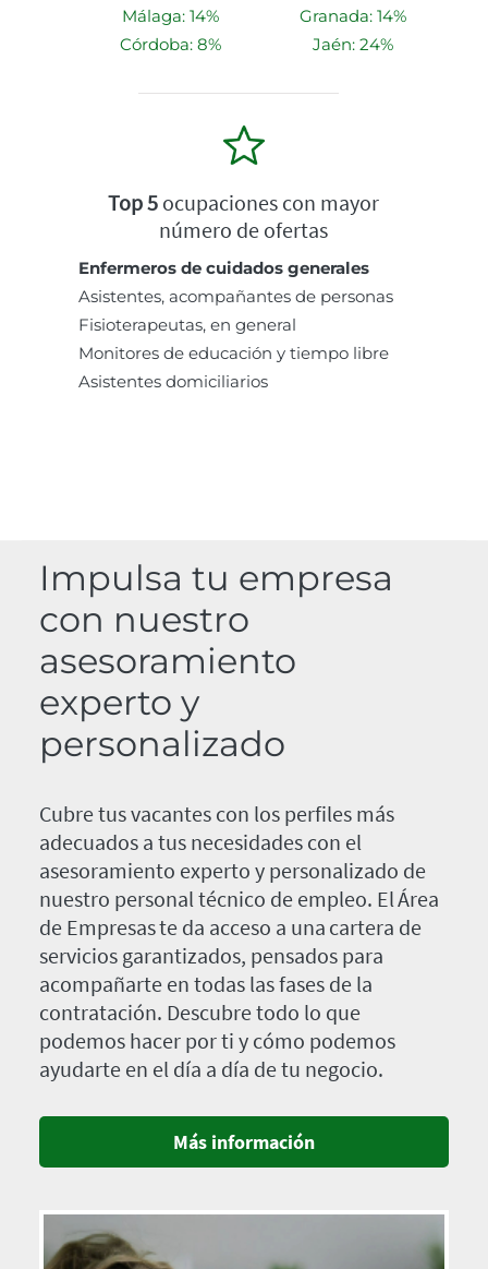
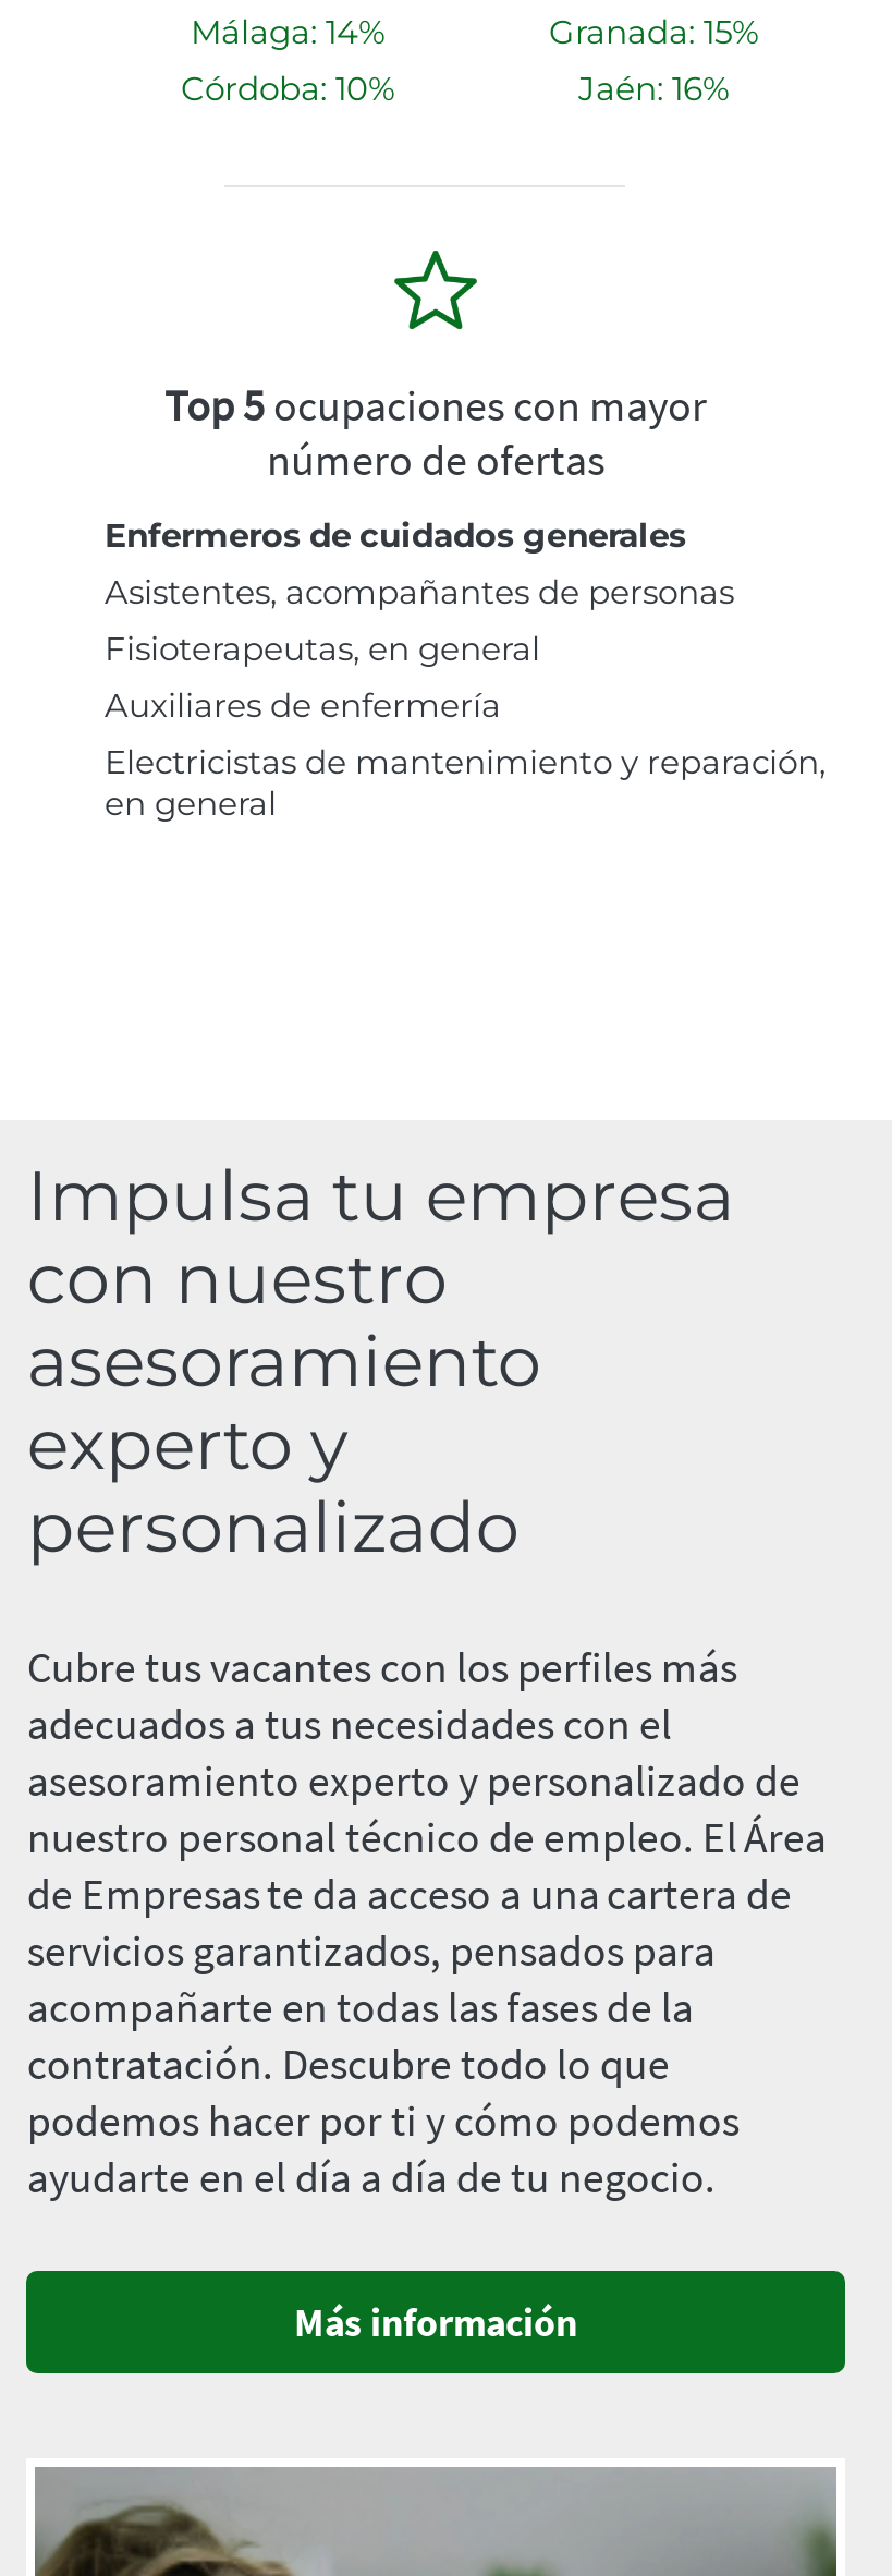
- Granada: 14%
+ Granada: 15%

- Córdoba: 8%
+ Córdoba: 10%

- Jaén: 24%
+ Jaén: 16%

- Monitores de educación y tiempo libre
- Asistentes domiciliarios
+ Auxiliares de enfermería
+ Electricistas de mantenimiento y reparación,
+ en general
